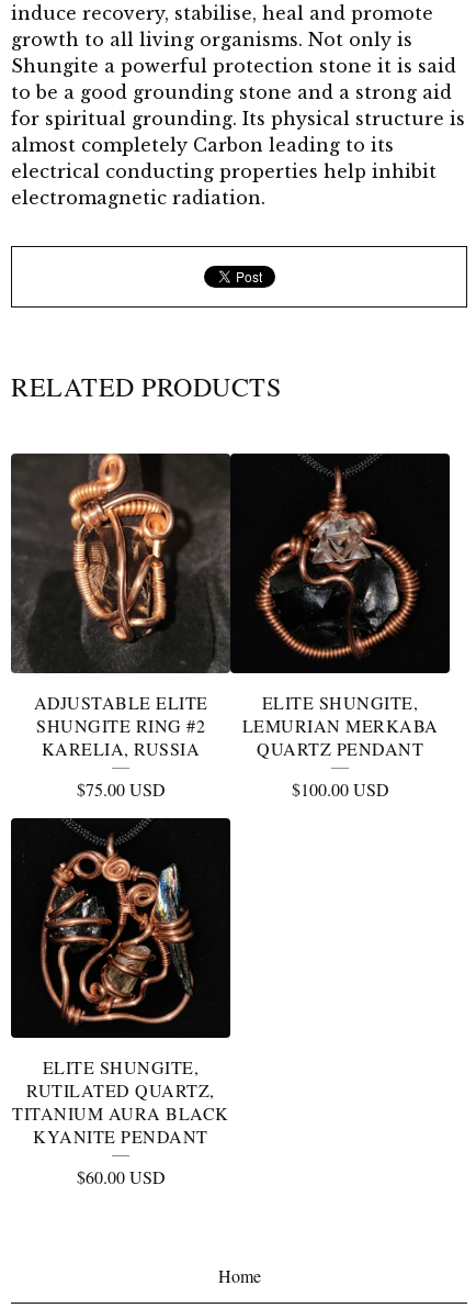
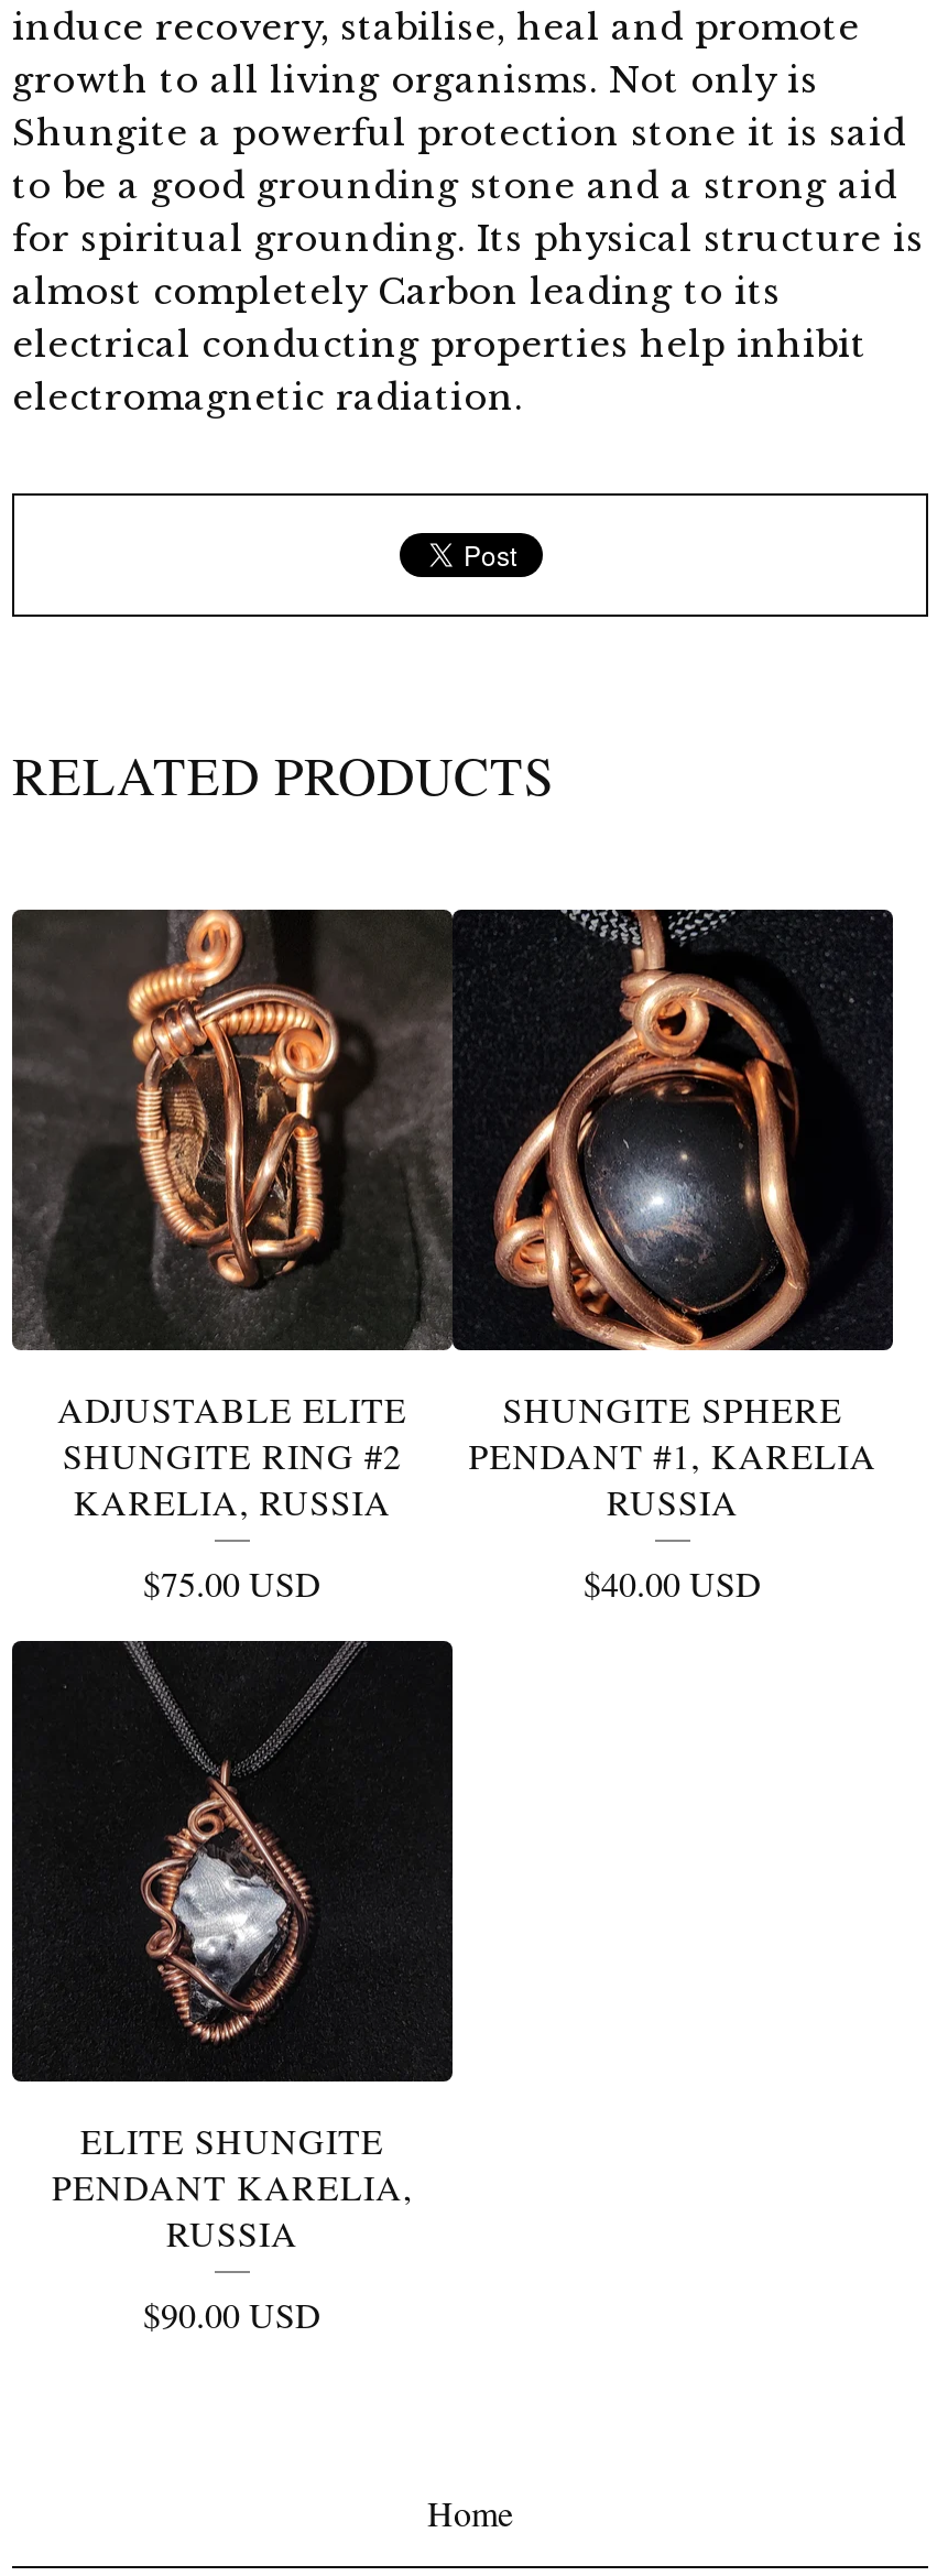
- [image]
- ELITE SHUNGITE,
- LEMURIAN MERKABA
- QUARTZ PENDANT
+ [image]
+ SHUNGITE SPHERE
+ PENDANT #1, KARELIA
+ RUSSIA

- $100.00 USD
+ $40.00 USD

- [image]
- ELITE SHUNGITE,
- RUTILATED QUARTZ,
- TITANIUM AURA BLACK
- KYANITE PENDANT
+ [image]
+ ELITE SHUNGITE
+ PENDANT KARELIA,
+ RUSSIA

- $60.00 USD
+ $90.00 USD
